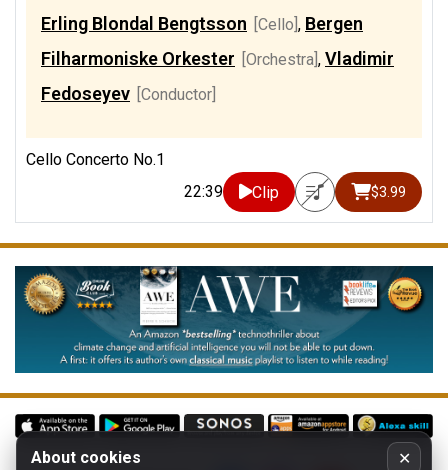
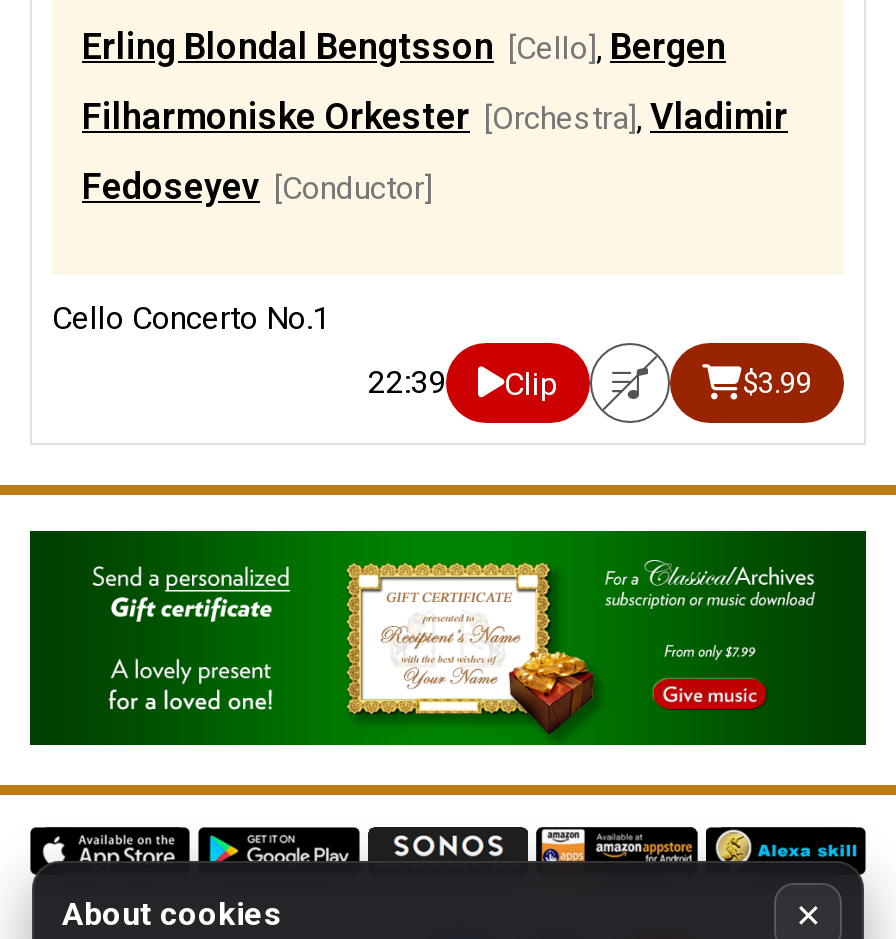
- [image]
+ [image]
